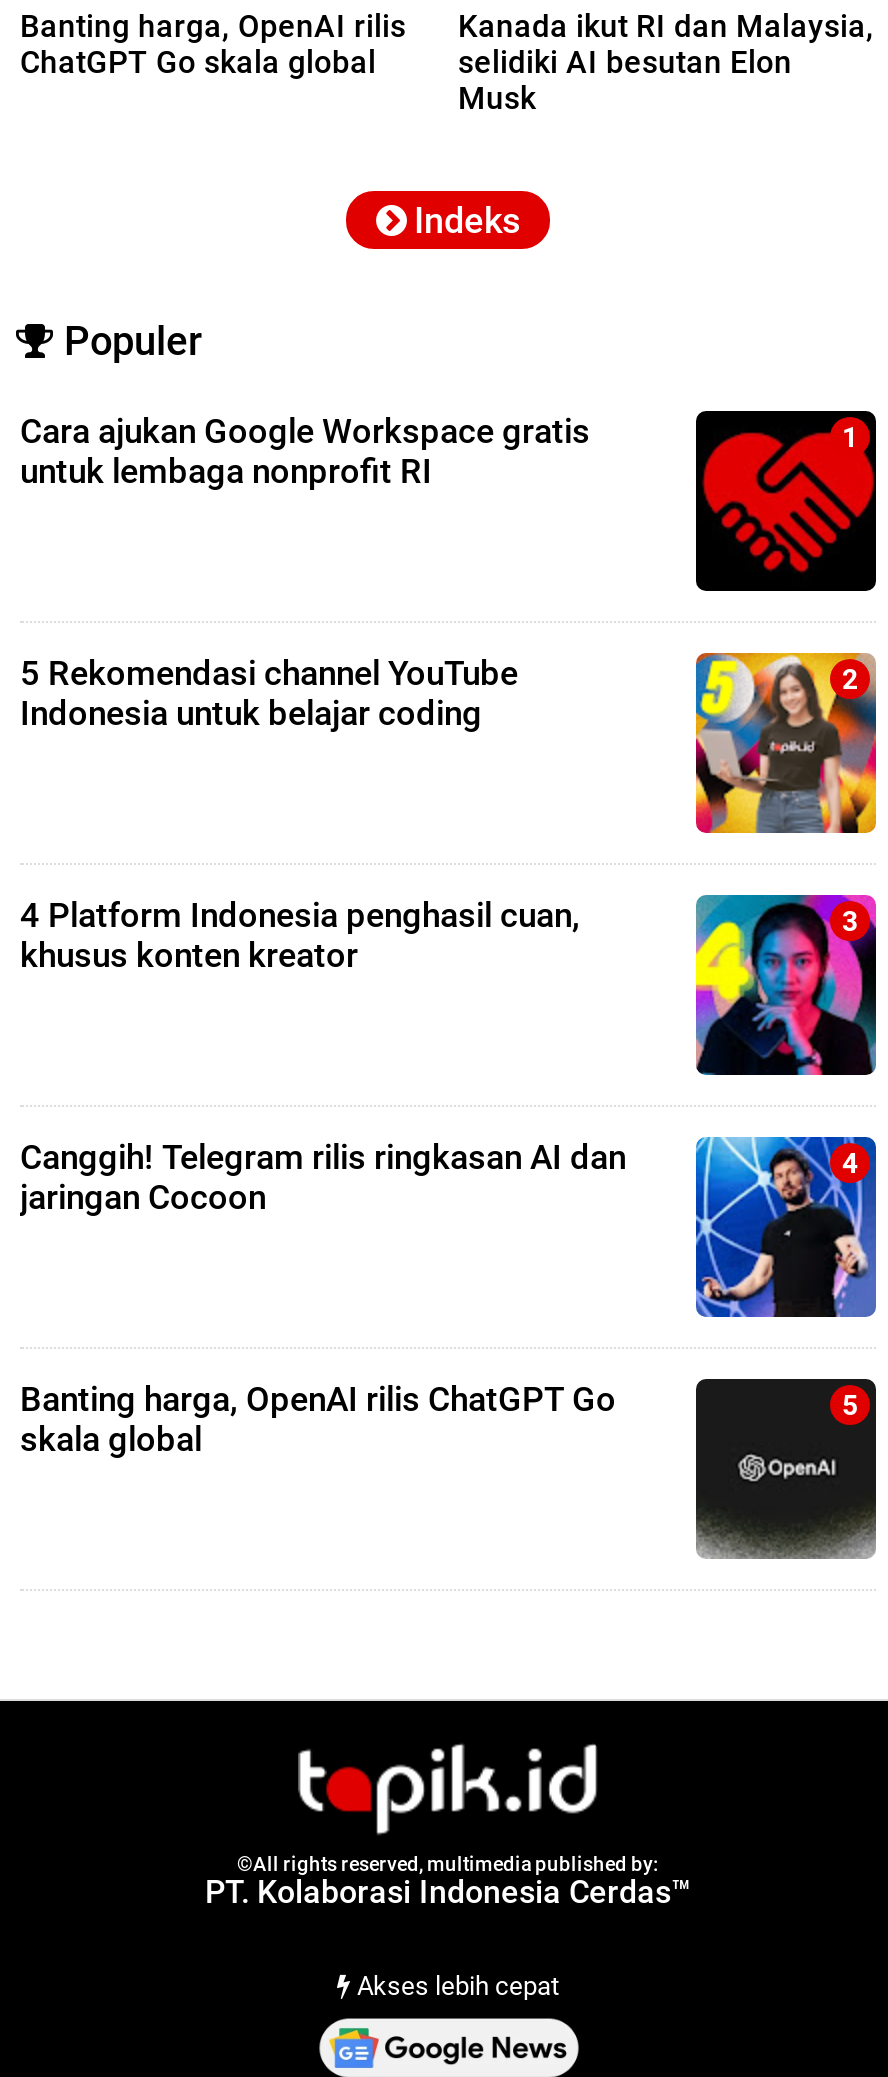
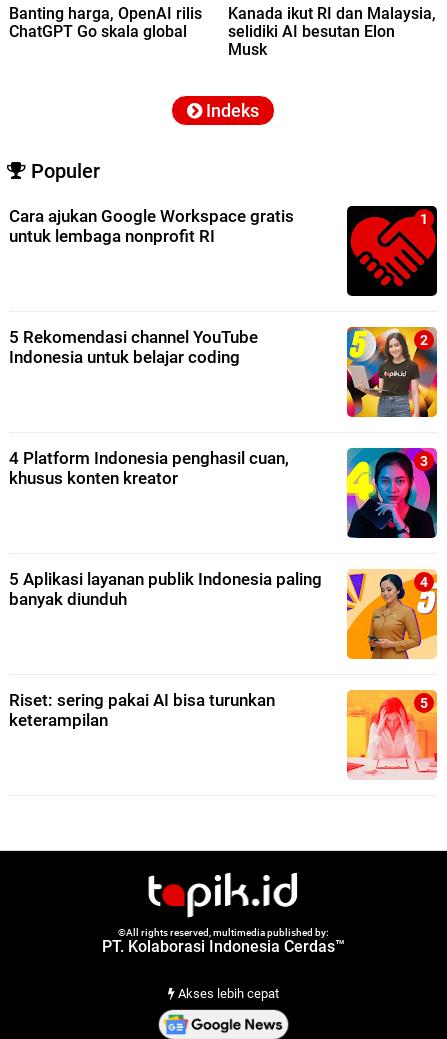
- [image]
- Canggih! Telegram rilis ringkasan AI dan
- jaringan Cocoon
+ [image]
+ 5 Aplikasi layanan publik Indonesia paling
+ banyak diunduh

- Banting harga, OpenAI rilis ChatGPT Go
- skala global
+ Riset: sering pakai AI bisa turunkan
+ keterampilan

- [image]
+ [image]
